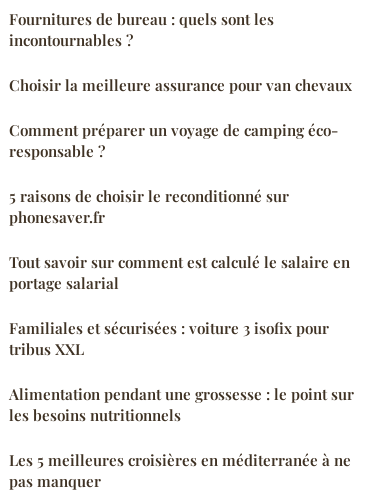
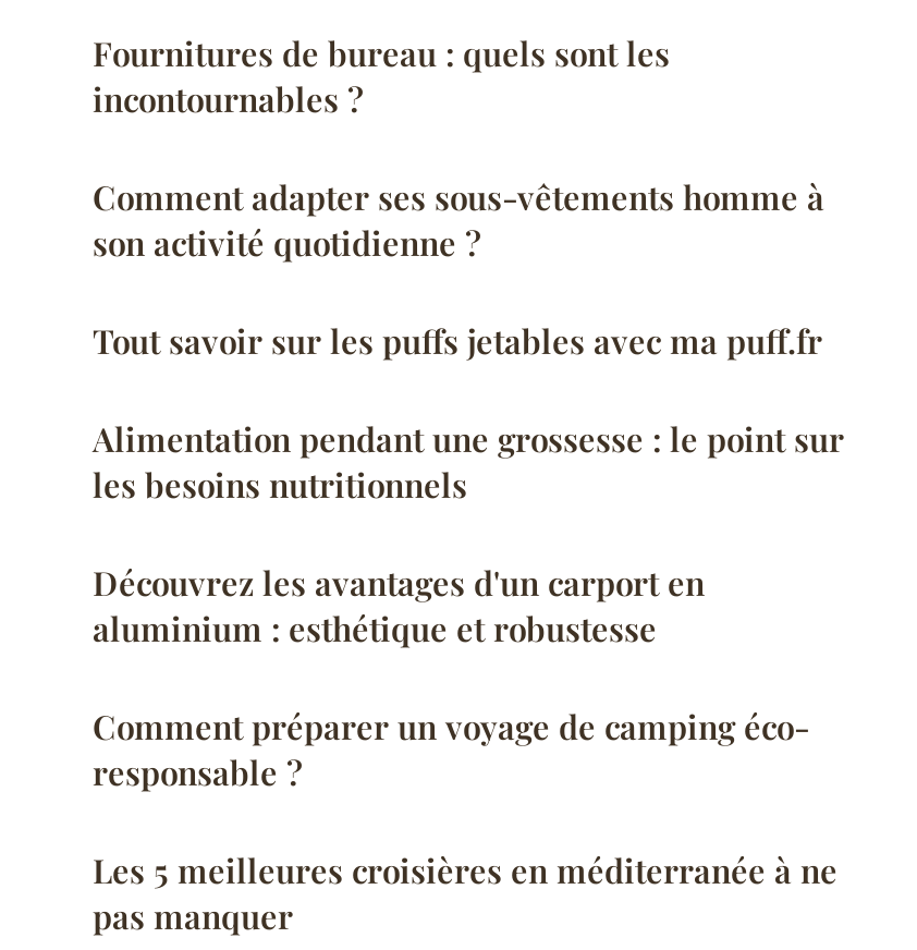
- Choisir la meilleure assurance pour van chevaux
+ Comment adapter ses sous-vêtements homme à
+ son activité quotidienne ?
+ Tout savoir sur les puffs jetables avec ma puff.fr
+ Découvrez les avantages d'un carport en
+ aluminium : esthétique et robustesse

moved down: Comment préparer un voyage de camping éco- | responsable ?

- 5 raisons de choisir le reconditionné sur
- phonesaver.fr
- Tout savoir sur comment est calculé le salaire en
- portage salarial
- Familiales et sécurisées : voiture 3 isofix pour
- tribus XXL

moved up: Alimentation pendant une grossesse : le point sur | les besoins nutritionnels
